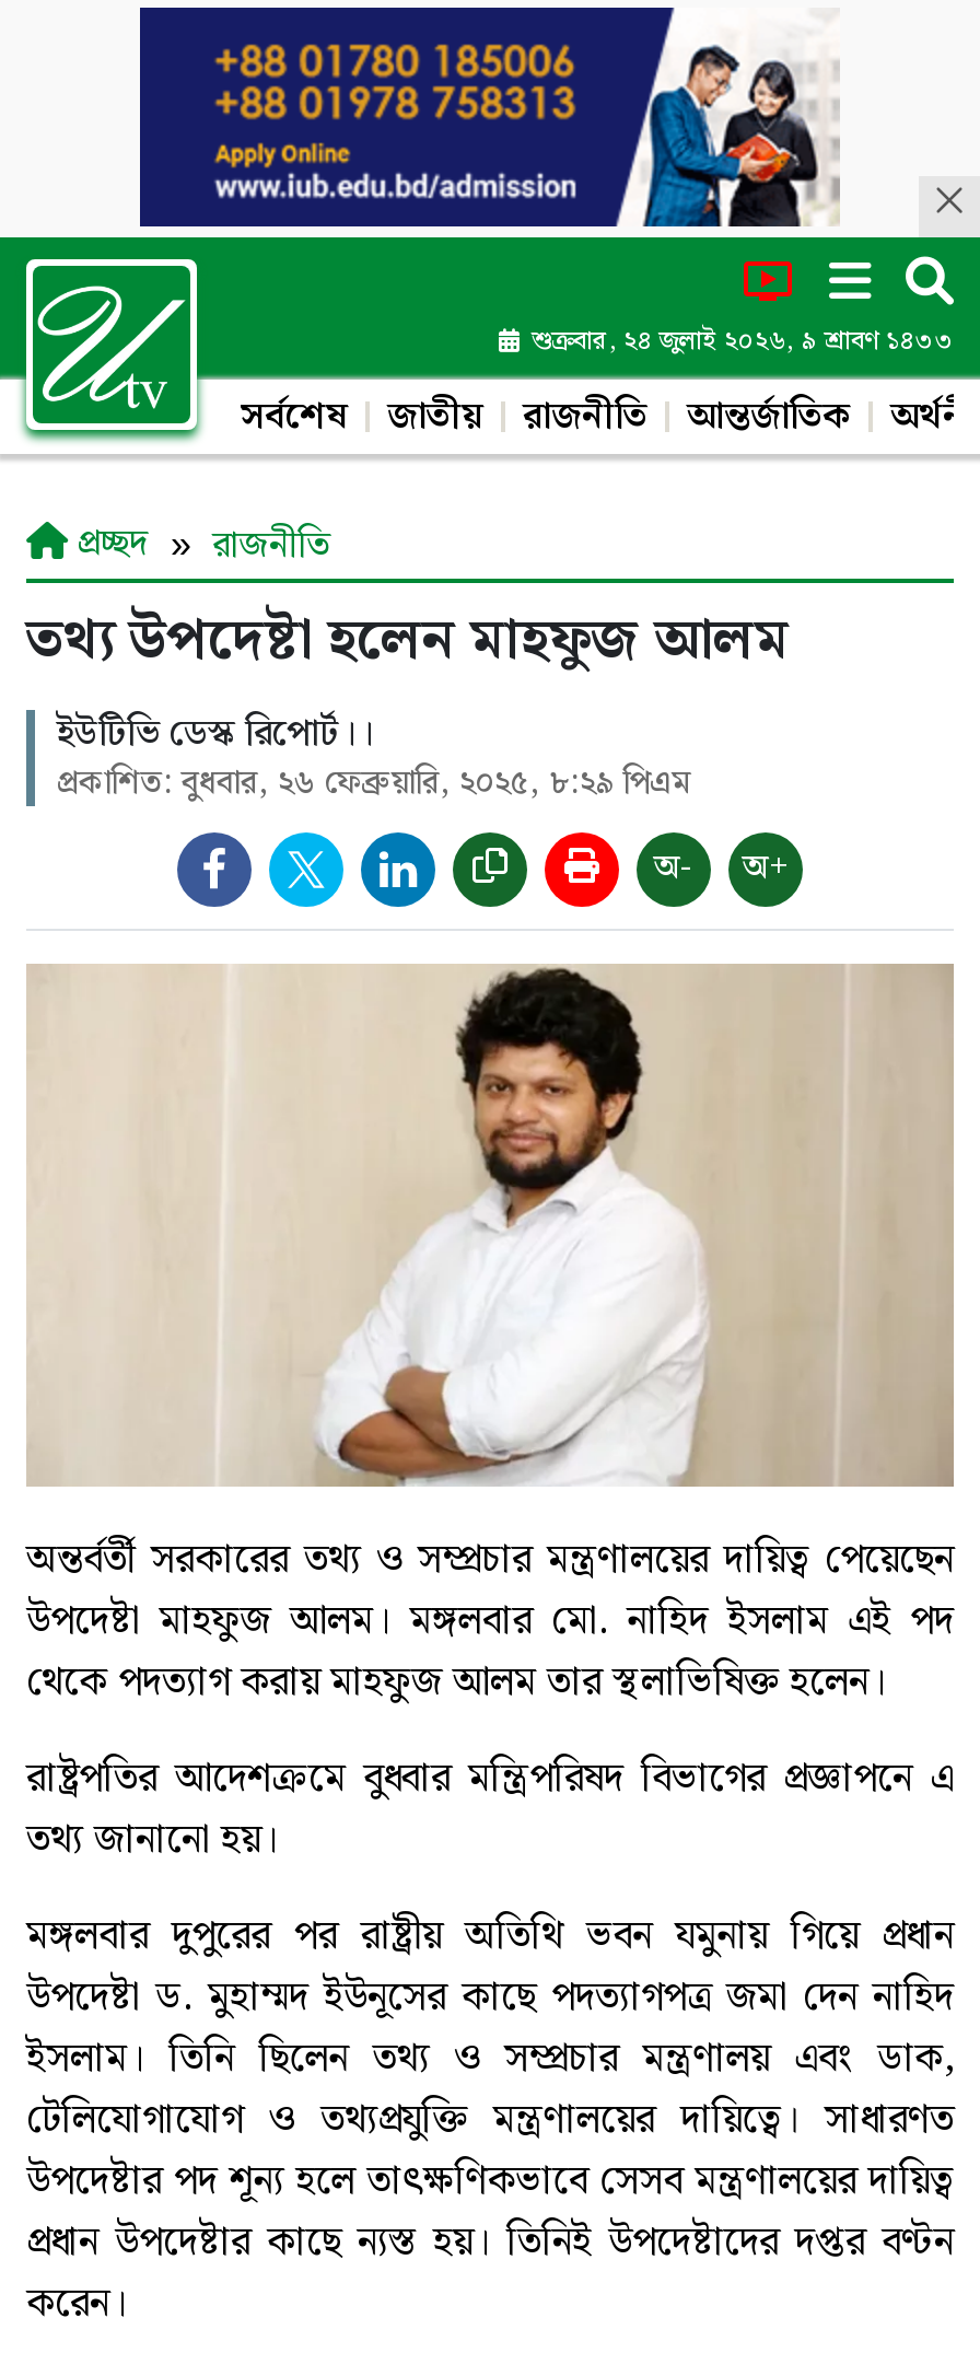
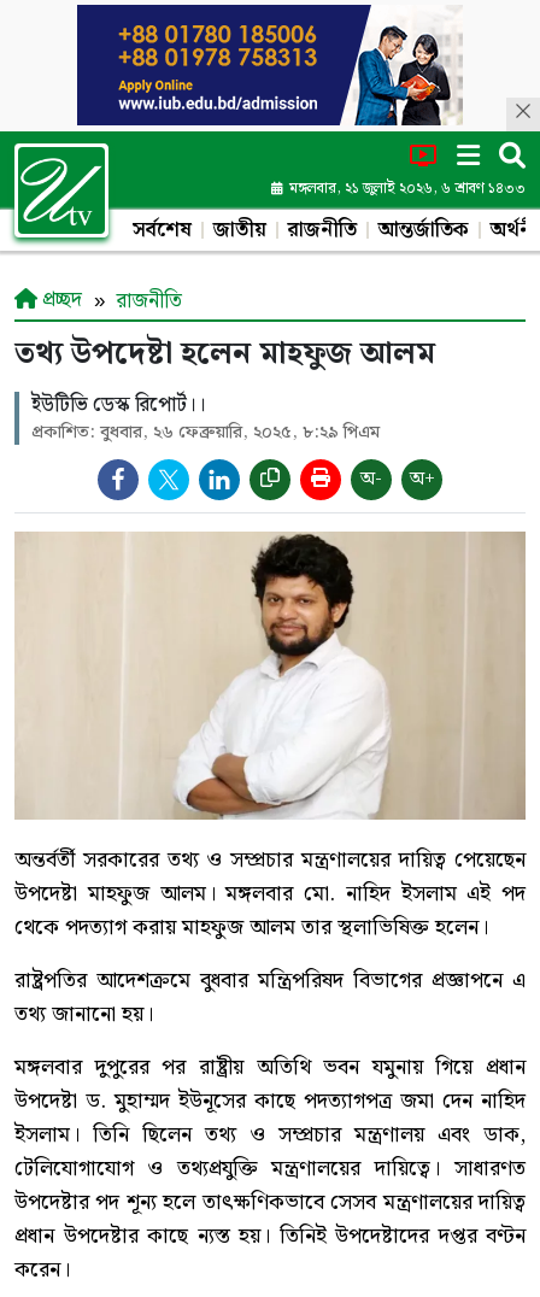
- শুক্রবার, ২৪ জুলাই ২০২৬, ৯ শ্রাবণ ১৪৩৩
+ মঙ্গলবার, ২১ জুলাই ২০২৬, ৬ শ্রাবণ ১৪৩৩
